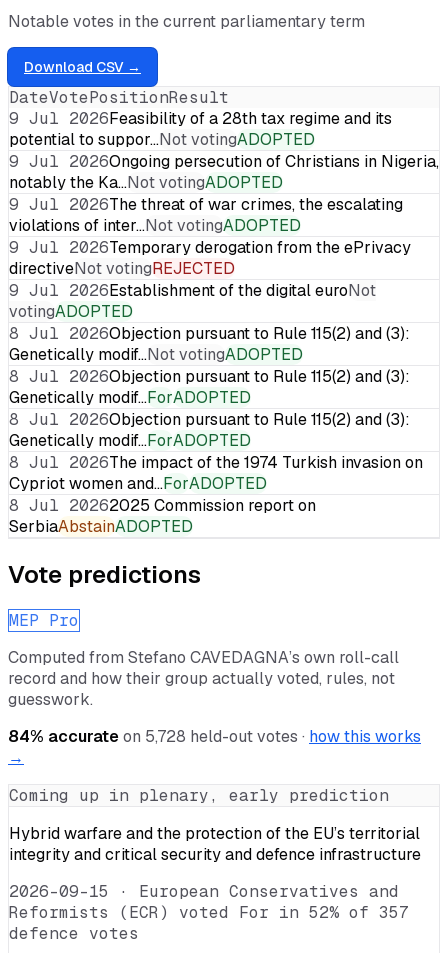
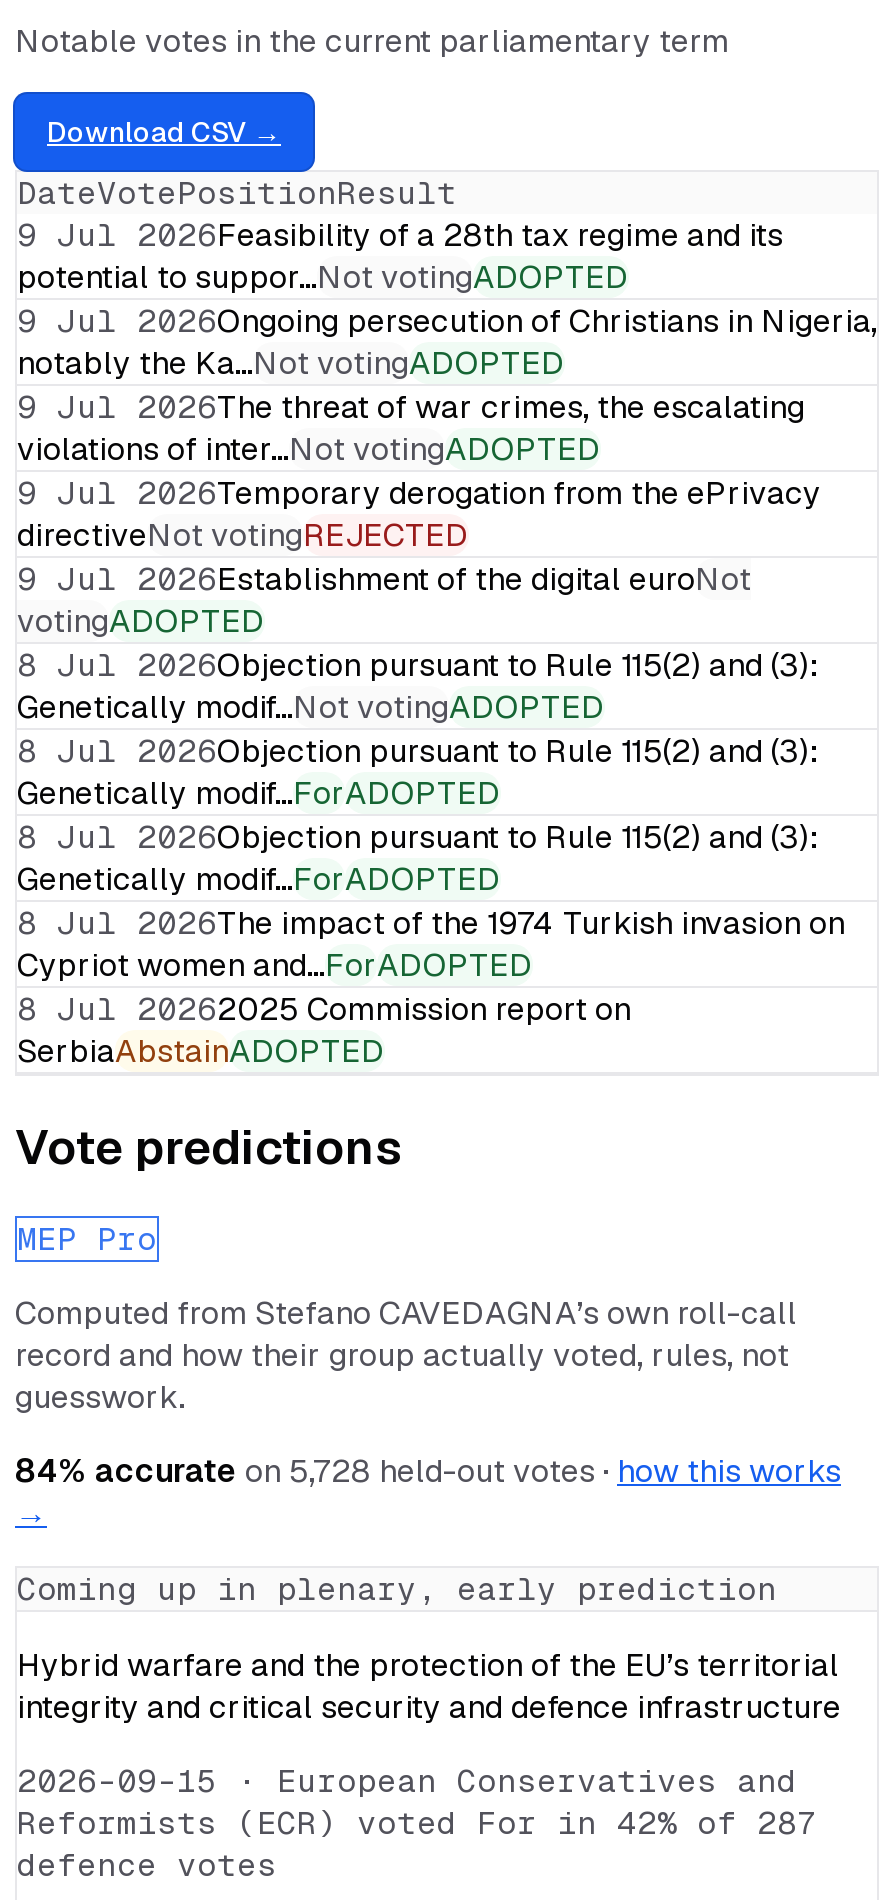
- Reformists (ECR) voted For in 52% of 357
+ Reformists (ECR) voted For in 42% of 287
